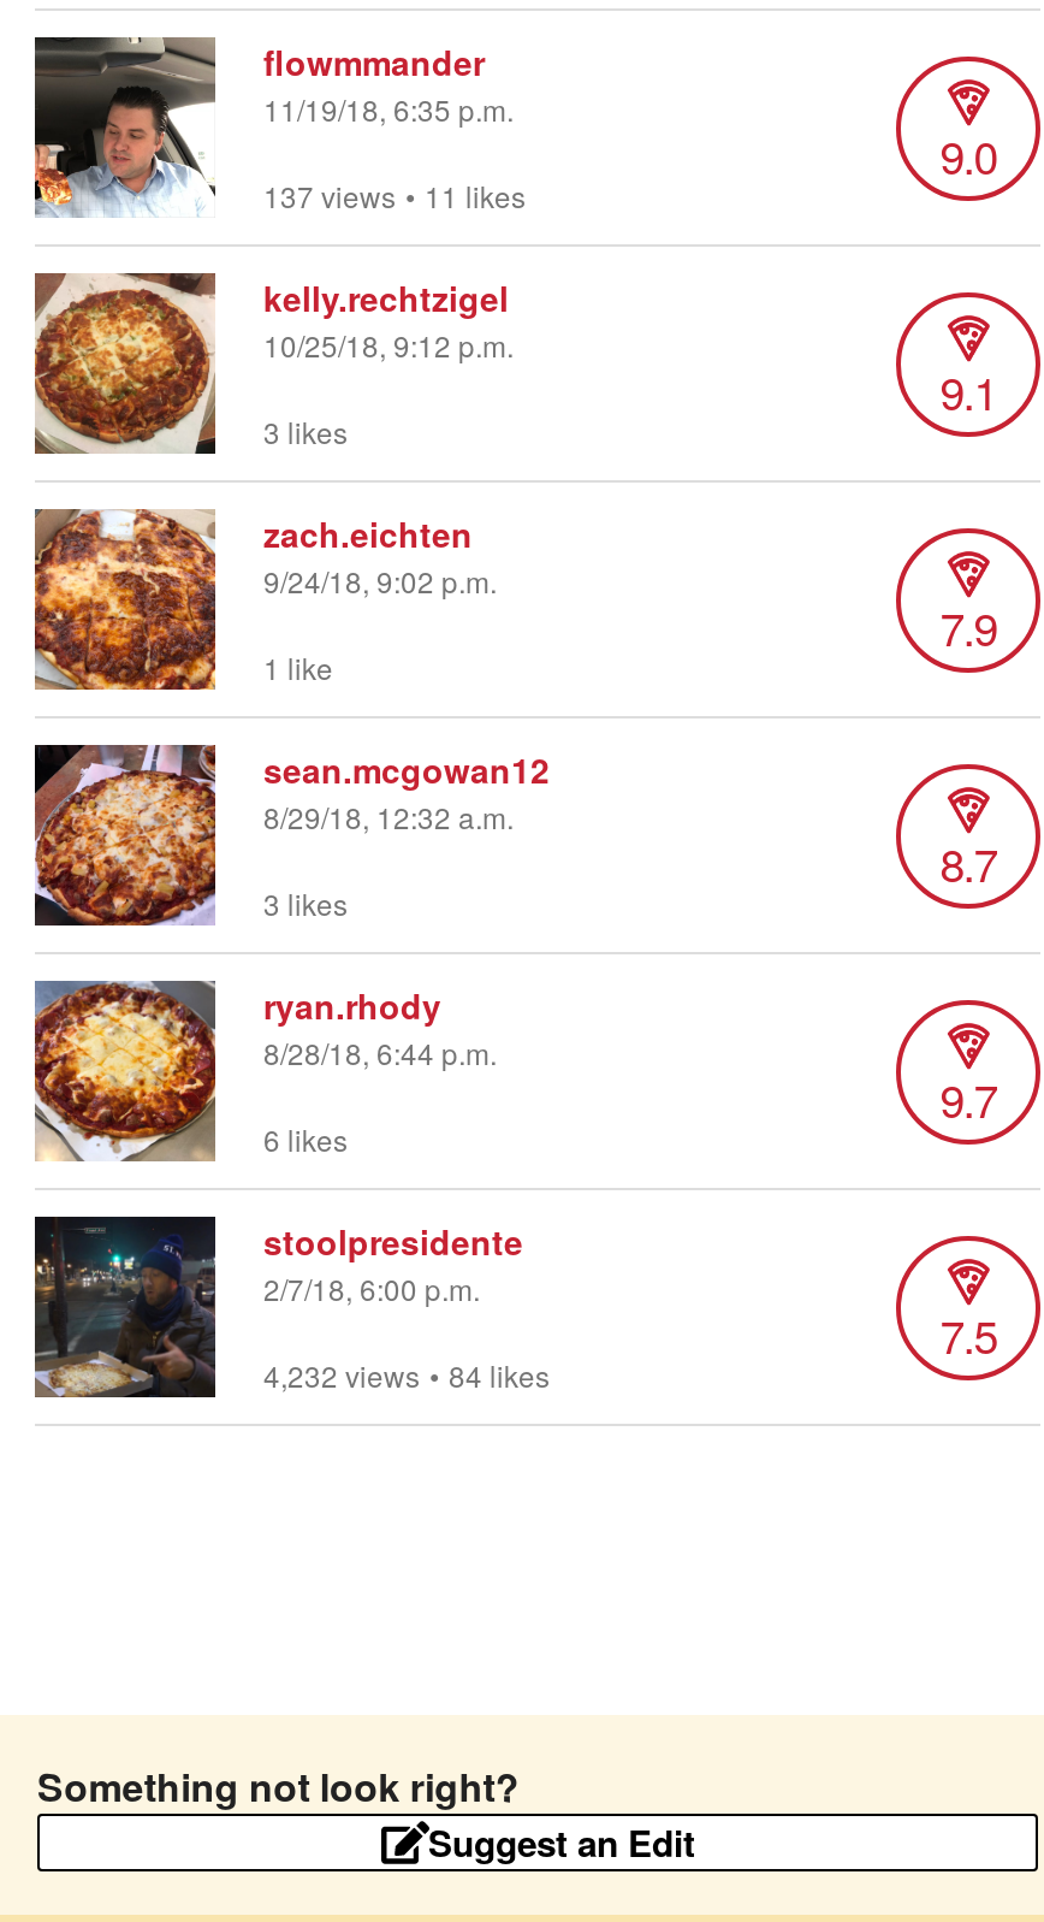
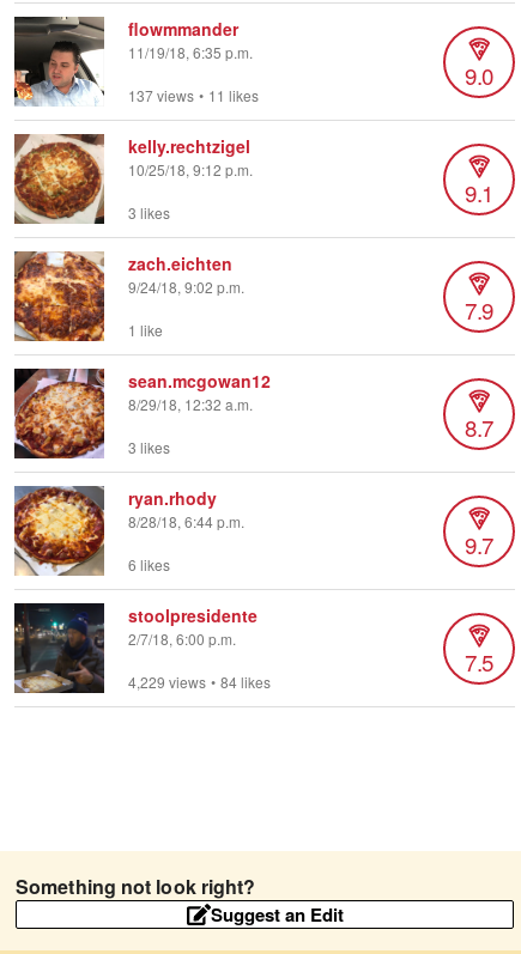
- 4,232 views • 84 likes
+ 4,229 views • 84 likes
